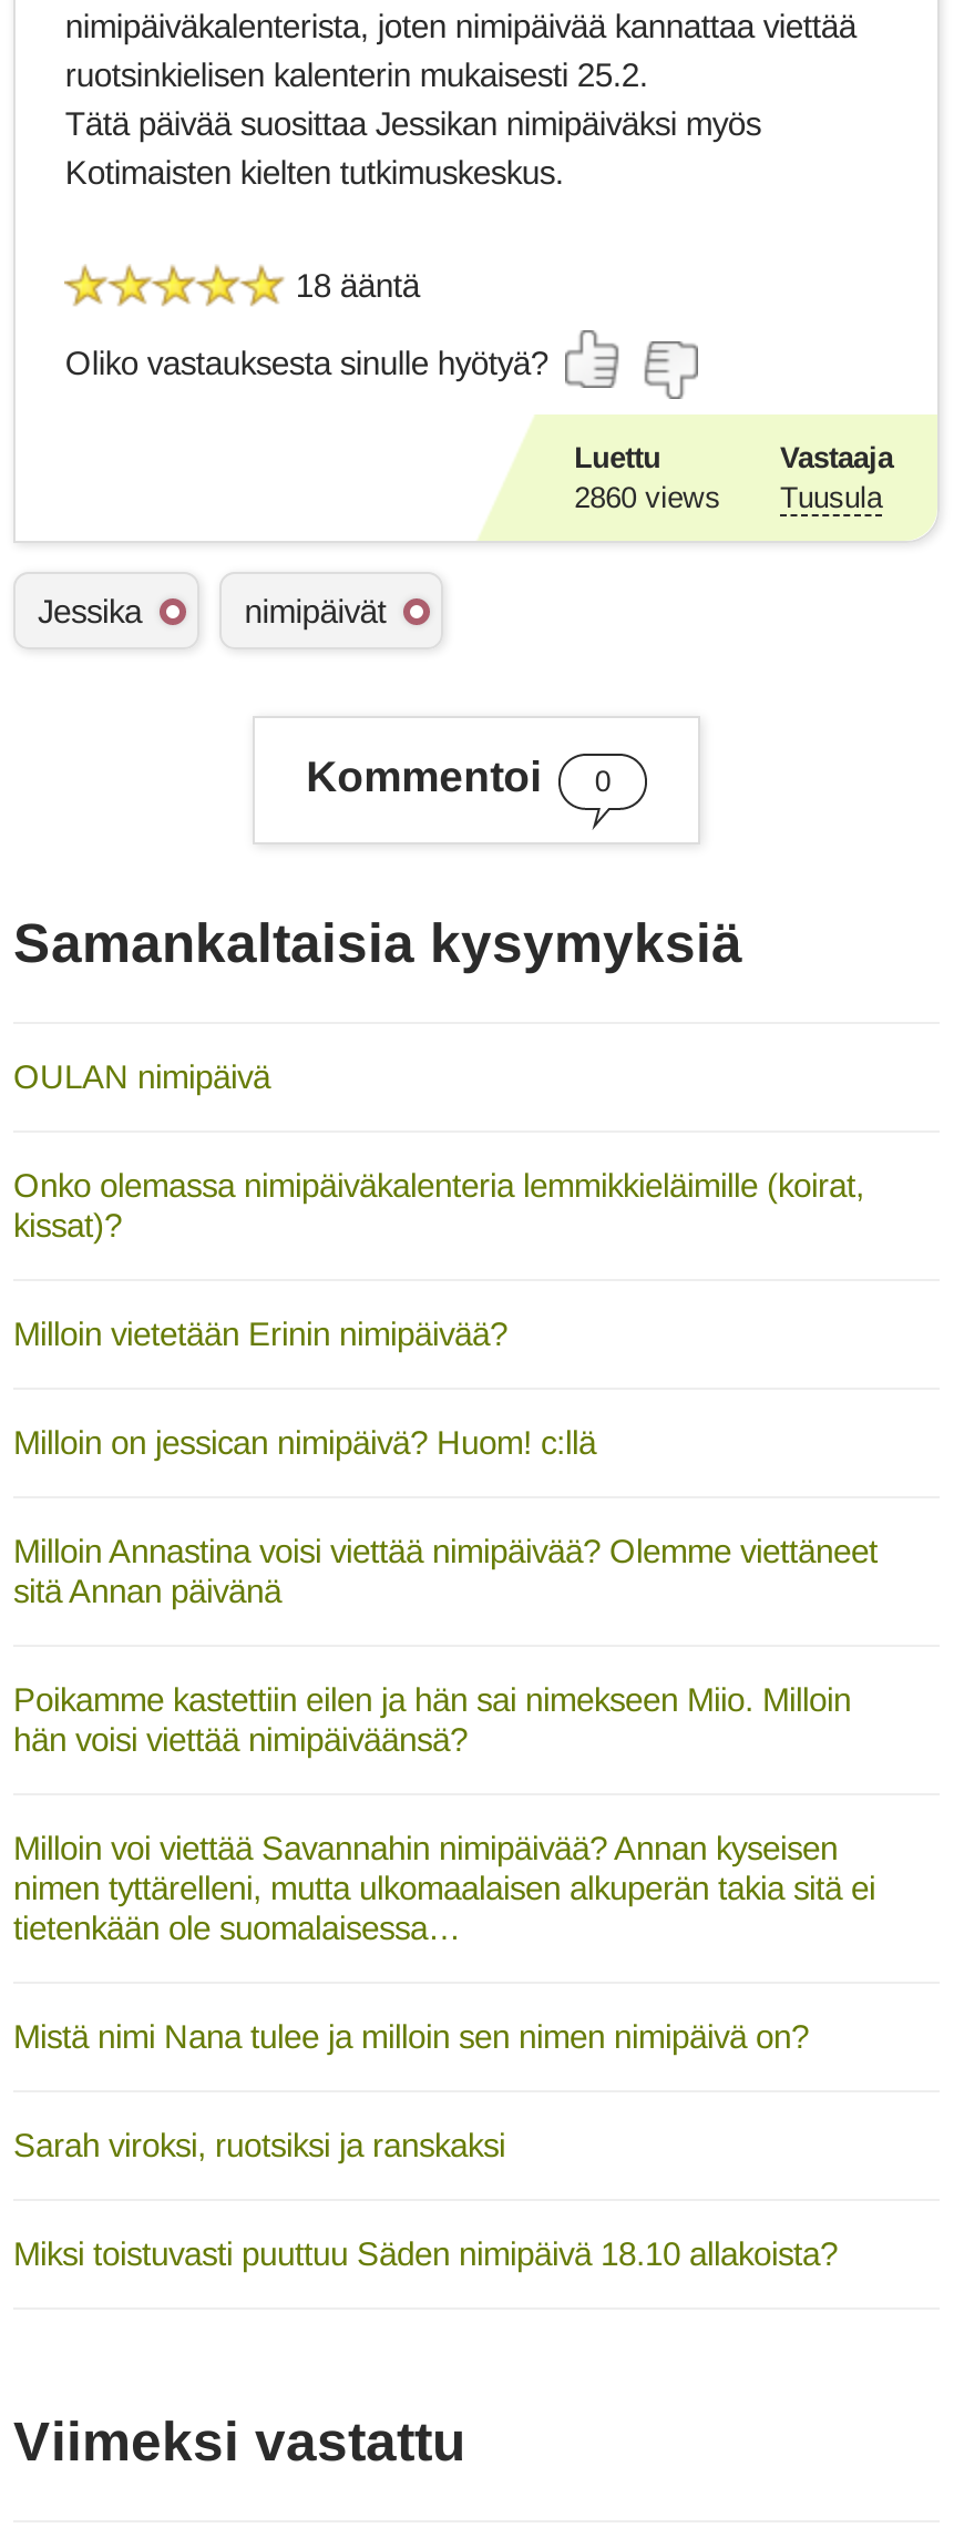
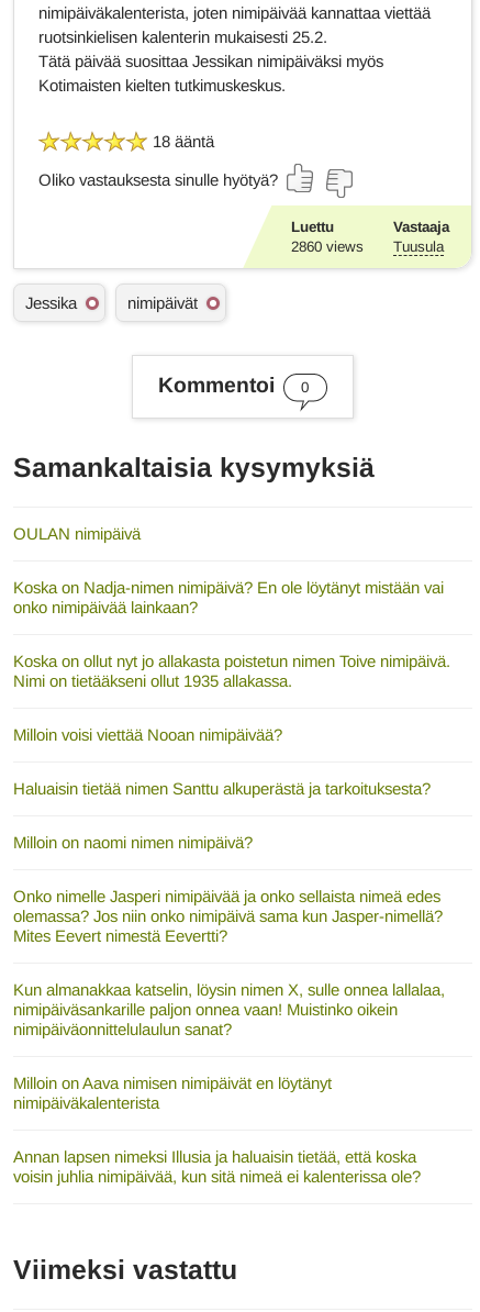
- Onko olemassa nimipäiväkalenteria lemmikkieläimille (koirat,
- kissat)?
+ Koska on Nadja-nimen nimipäivä? En ole löytänyt mistään vai
+ onko nimipäivää lainkaan?

- Milloin vietetään Erinin nimipäivää?
+ Koska on ollut nyt jo allakasta poistetun nimen Toive nimipäivä.
+ Nimi on tietääkseni ollut 1935 allakassa.

- Milloin on jessican nimipäivä? Huom! c:llä
+ Milloin voisi viettää Nooan nimipäivää?

- Milloin Annastina voisi viettää nimipäivää? Olemme viettäneet
- sitä Annan päivänä
+ Haluaisin tietää nimen Santtu alkuperästä ja tarkoituksesta?

- Poikamme kastettiin eilen ja hän sai nimekseen Miio. Milloin
- hän voisi viettää nimipäiväänsä?
+ Milloin on naomi nimen nimipäivä?

- Milloin voi viettää Savannahin nimipäivää? Annan kyseisen
- nimen tyttärelleni, mutta ulkomaalaisen alkuperän takia sitä ei
- tietenkään ole suomalaisessa…
+ Onko nimelle Jasperi nimipäivää ja onko sellaista nimeä edes
+ olemassa? Jos niin onko nimipäivä sama kun Jasper-nimellä?
+ Mites Eevert nimestä Eevertti?

- Mistä nimi Nana tulee ja milloin sen nimen nimipäivä on?
+ Kun almanakkaa katselin, löysin nimen X, sulle onnea lallalaa,
+ nimipäiväsankarille paljon onnea vaan! Muistinko oikein
+ nimipäiväonnittelulaulun sanat?

- Sarah viroksi, ruotsiksi ja ranskaksi
+ Milloin on Aava nimisen nimipäivät en löytänyt
+ nimipäiväkalenterista

- Miksi toistuvasti puuttuu Säden nimipäivä 18.10 allakoista?
+ Annan lapsen nimeksi Illusia ja haluaisin tietää, että koska
+ voisin juhlia nimipäivää, kun sitä nimeä ei kalenterissa ole?
